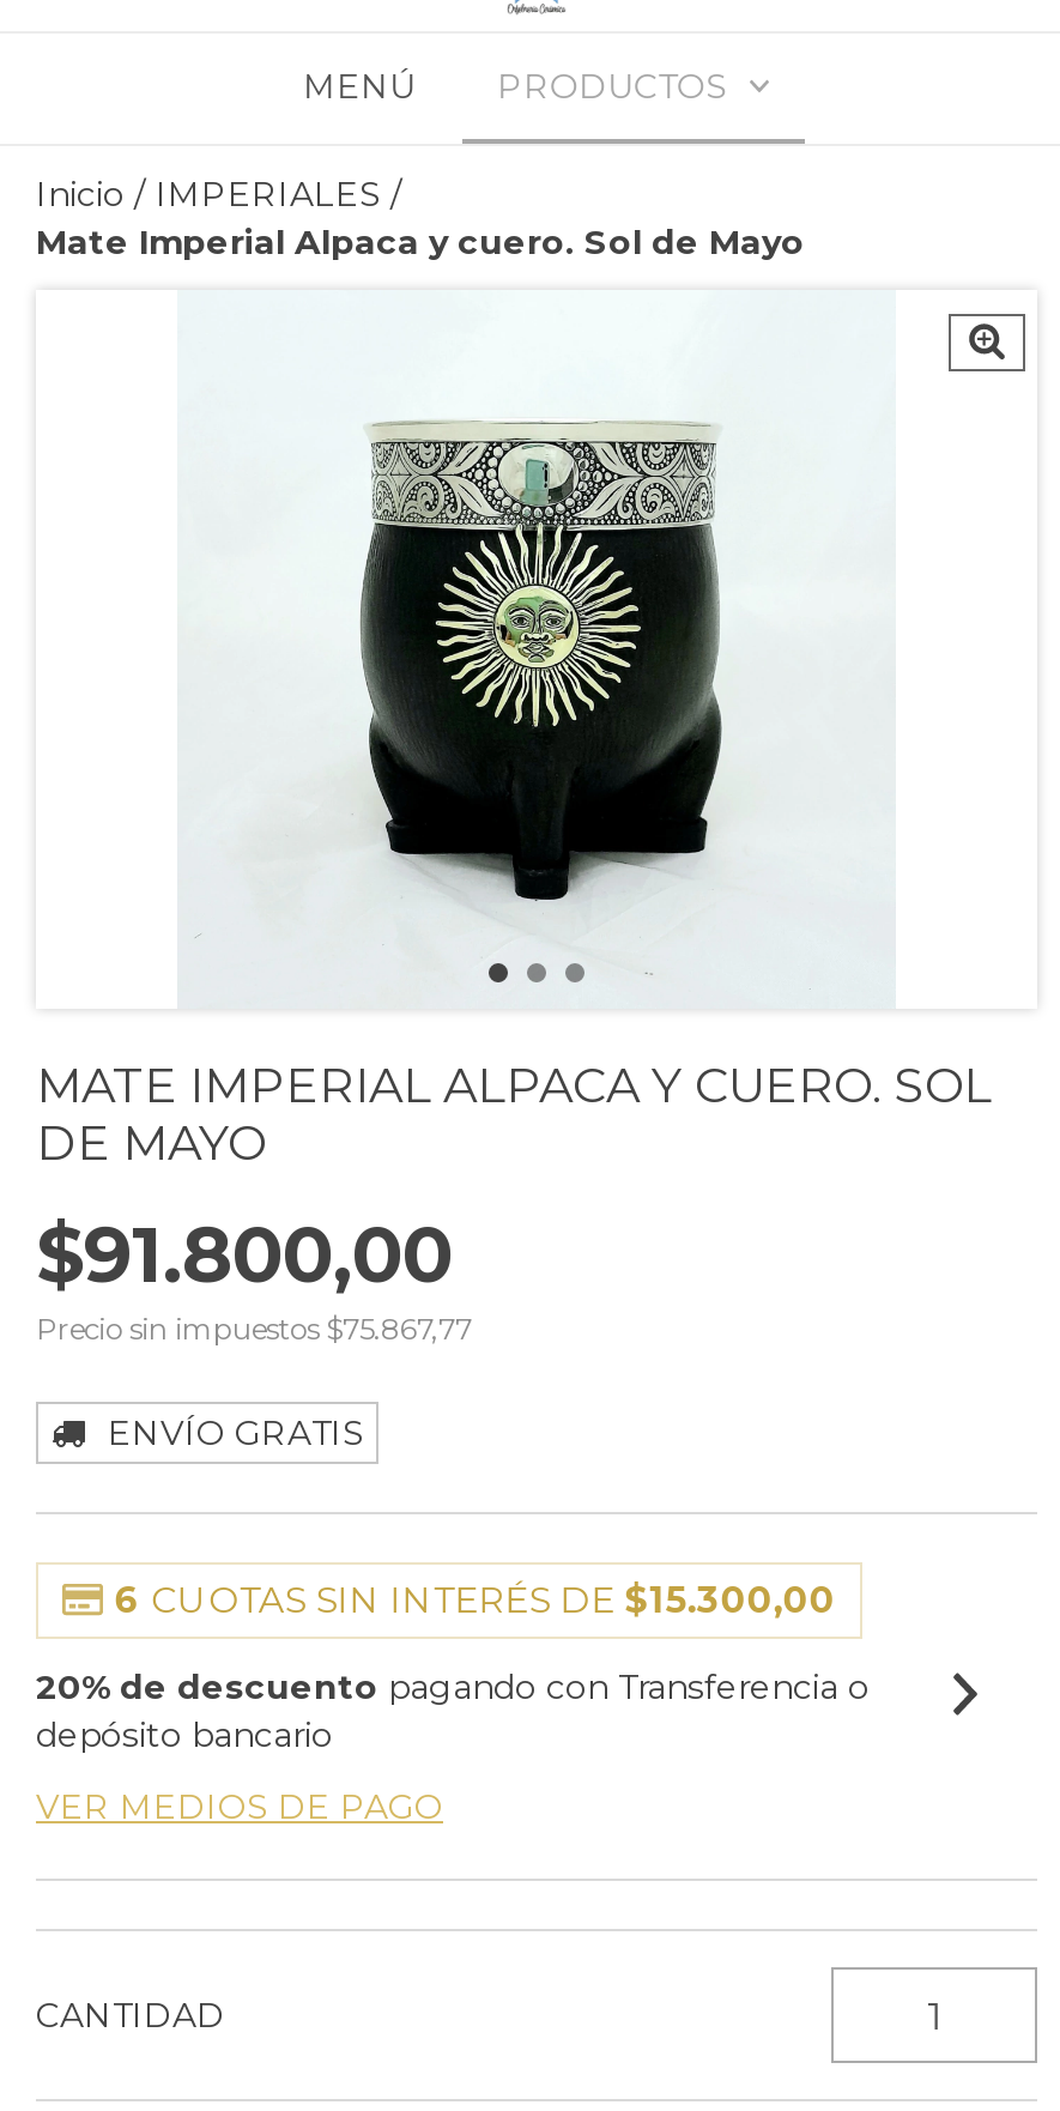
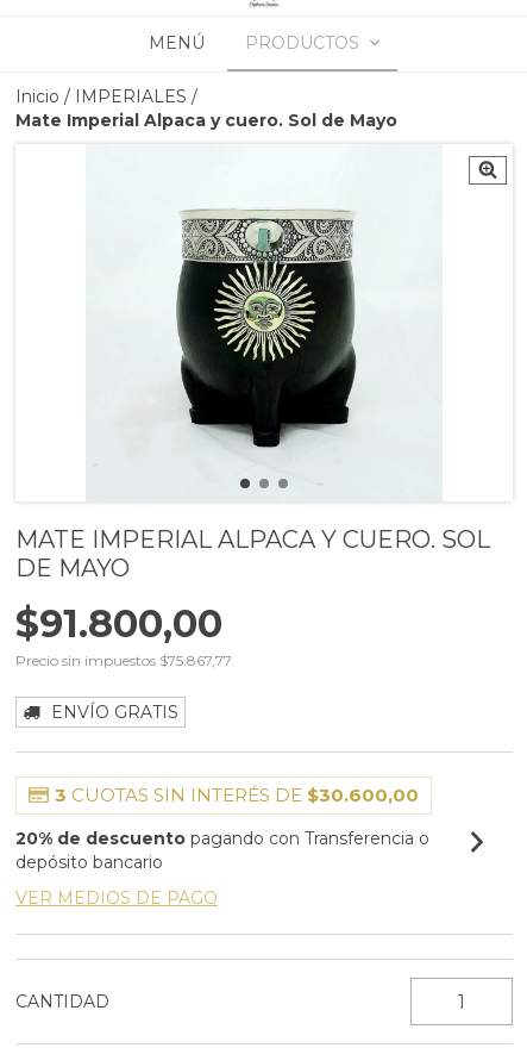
- 6 CUOTAS SIN INTERÉS DE $15.300,00
+ 3 CUOTAS SIN INTERÉS DE $30.600,00
